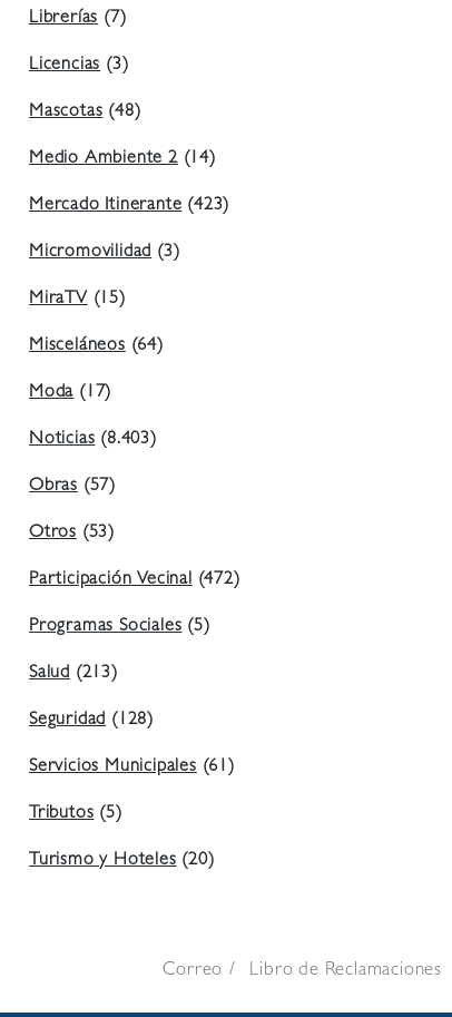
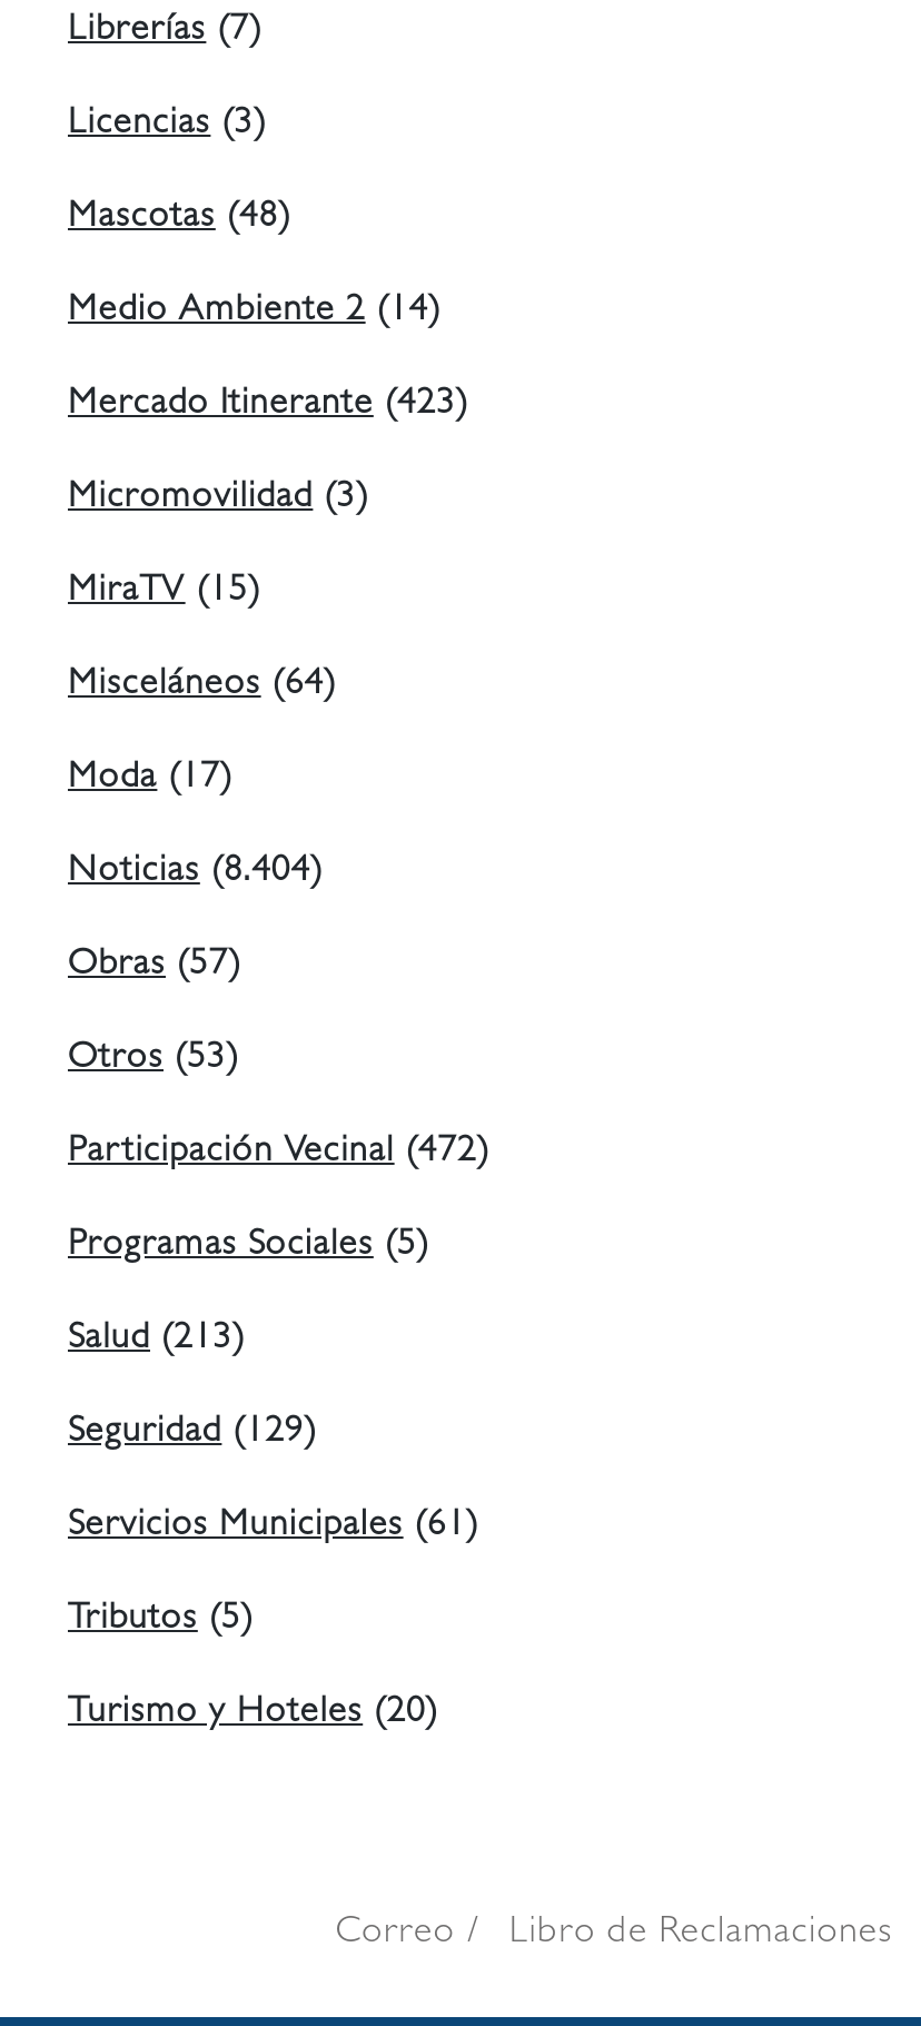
- Noticias (8.403)
+ Noticias (8.404)

- Seguridad (128)
+ Seguridad (129)
